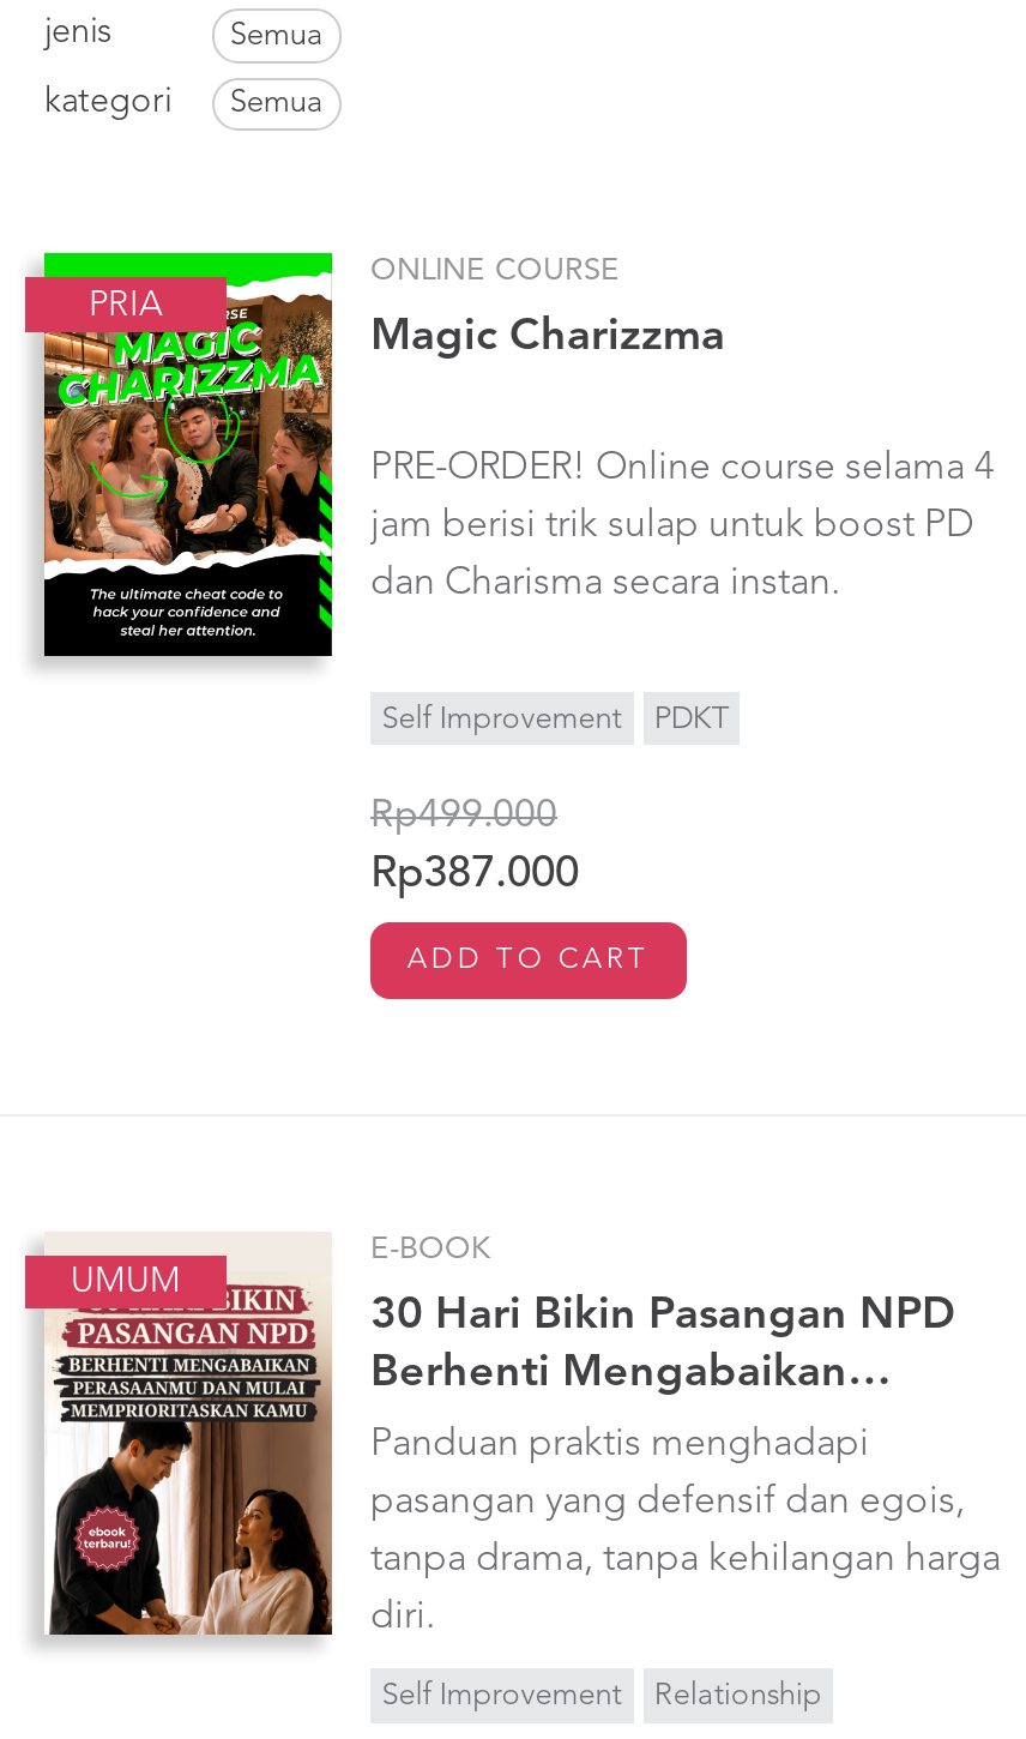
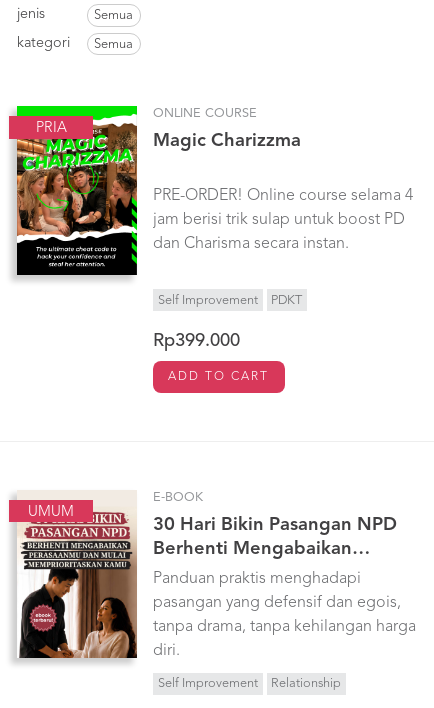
- Rp499.000
- Rp387.000
+ Rp399.000
